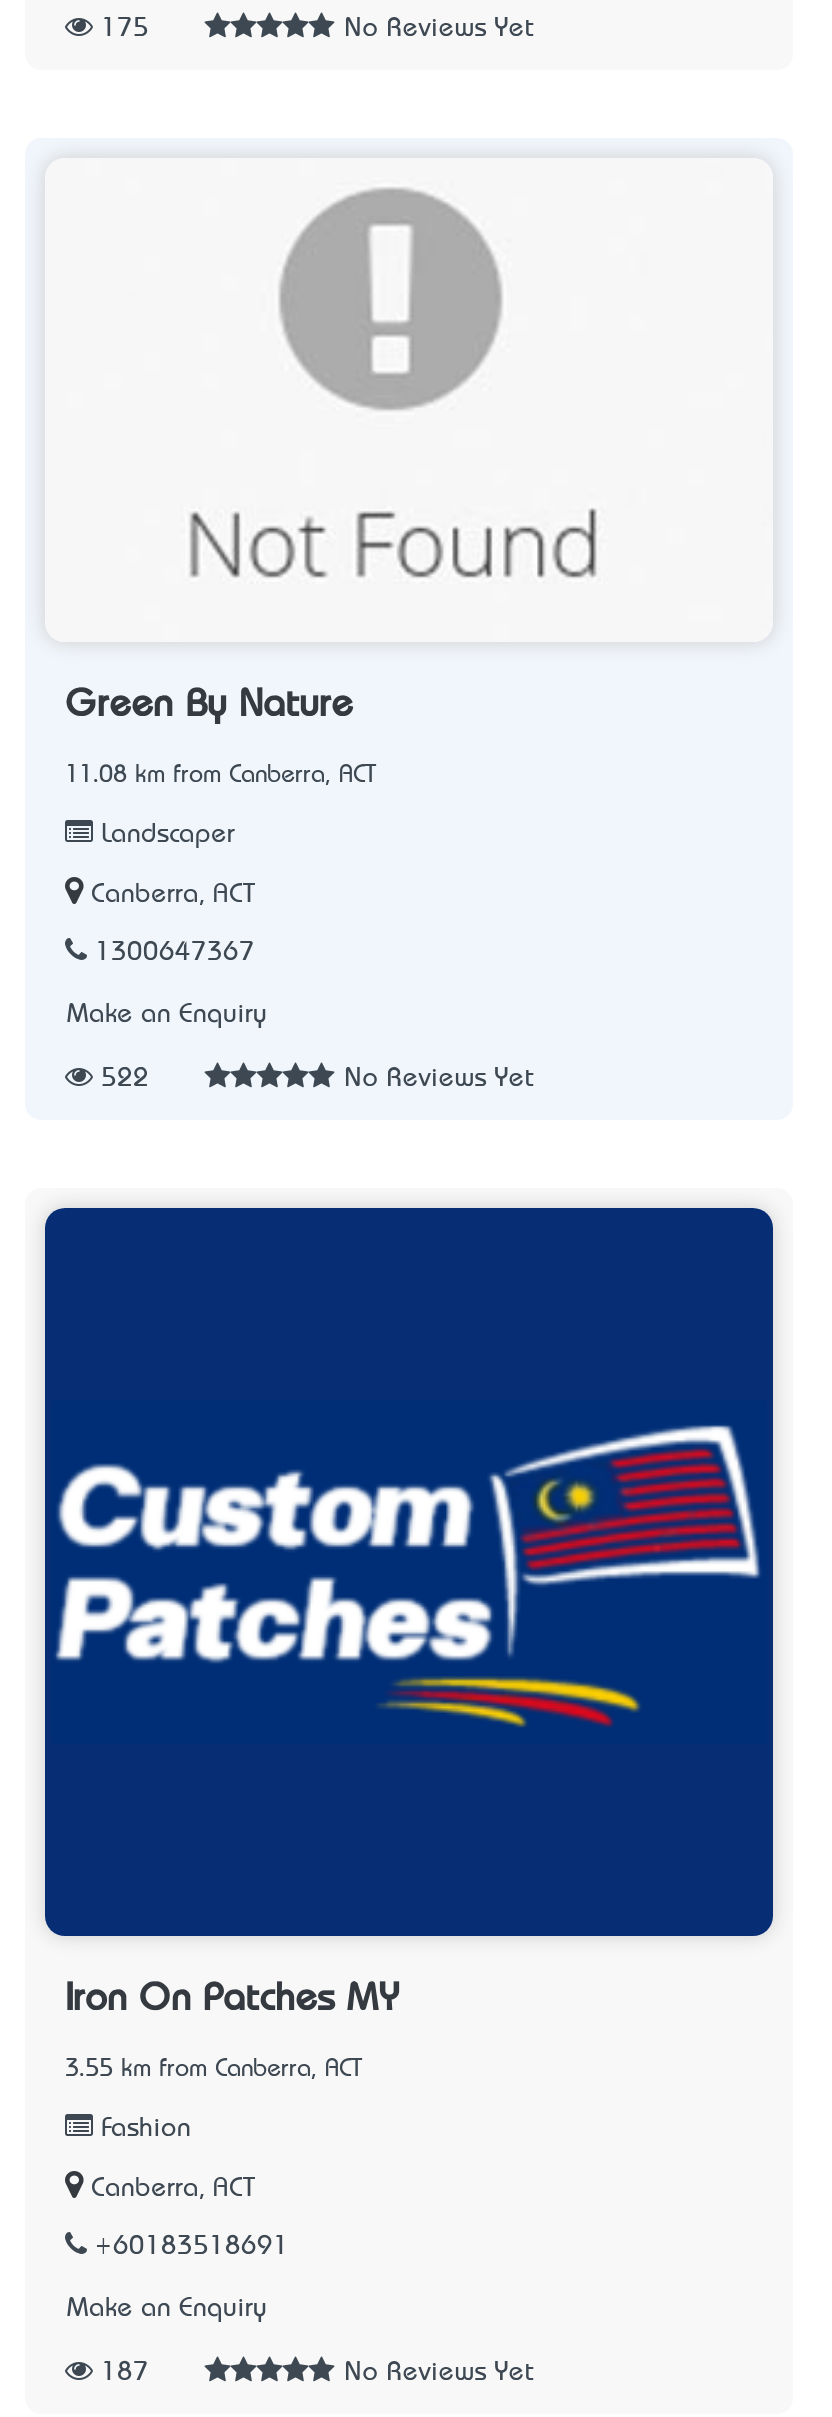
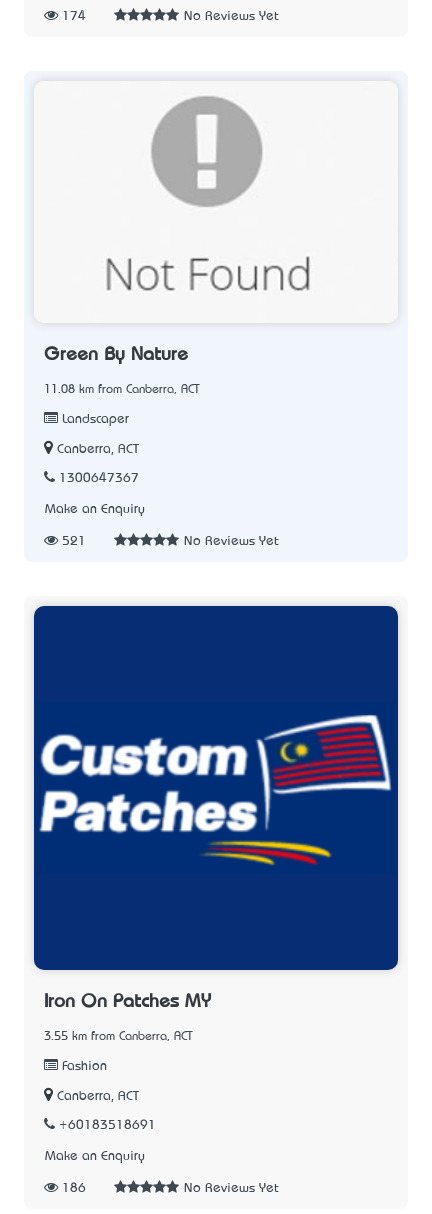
- 175
+ 174

- 522
+ 521

- 187
+ 186
